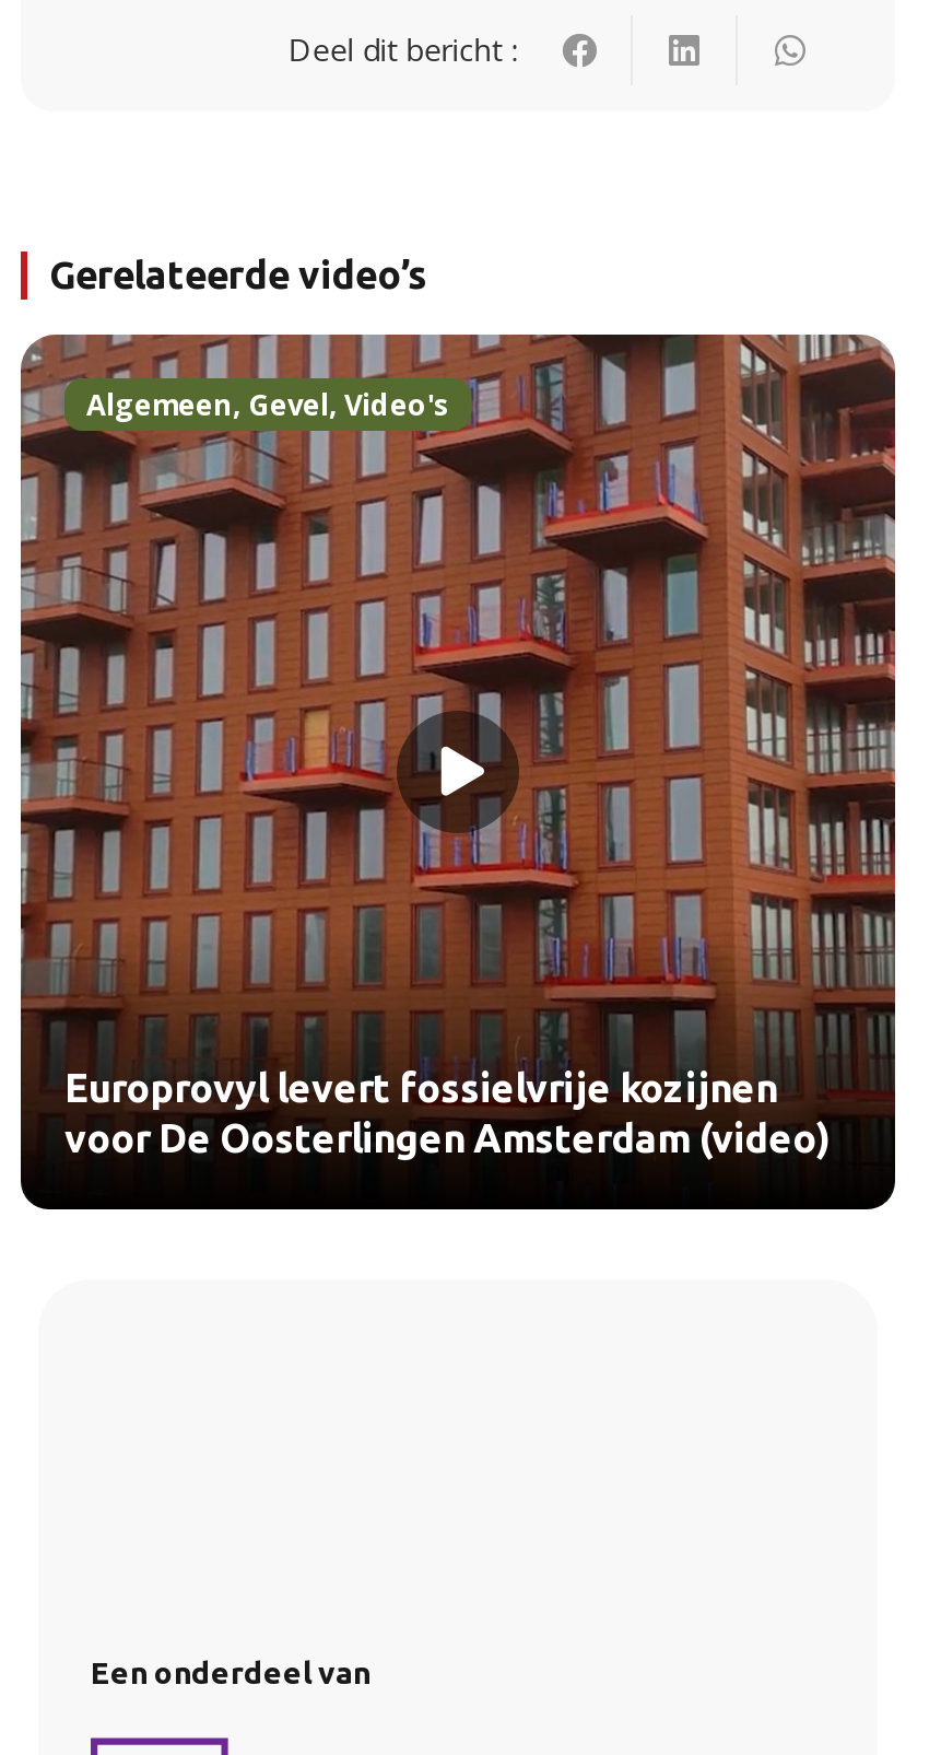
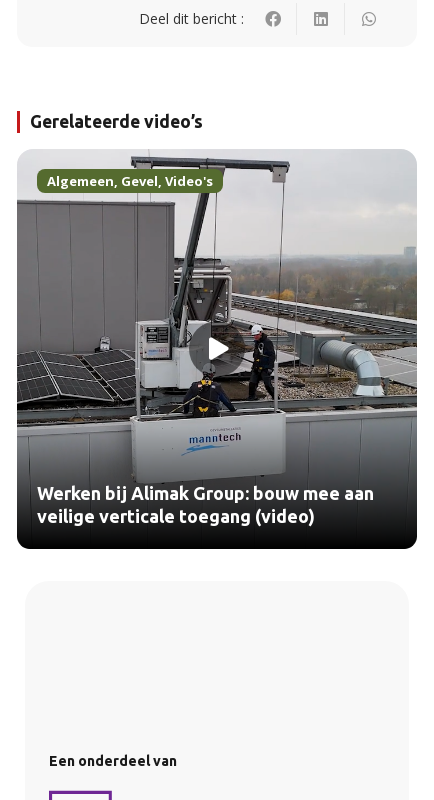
- [image]
- Europrovyl levert fossielvrije kozijnen
- voor De Oosterlingen Amsterdam (video)
+ [image]
+ Werken bij Alimak Group: bouw mee aan
+ veilige verticale toegang (video)
